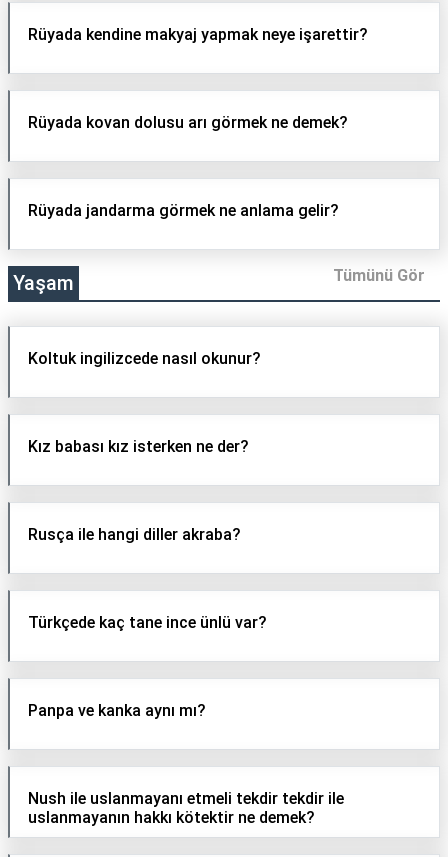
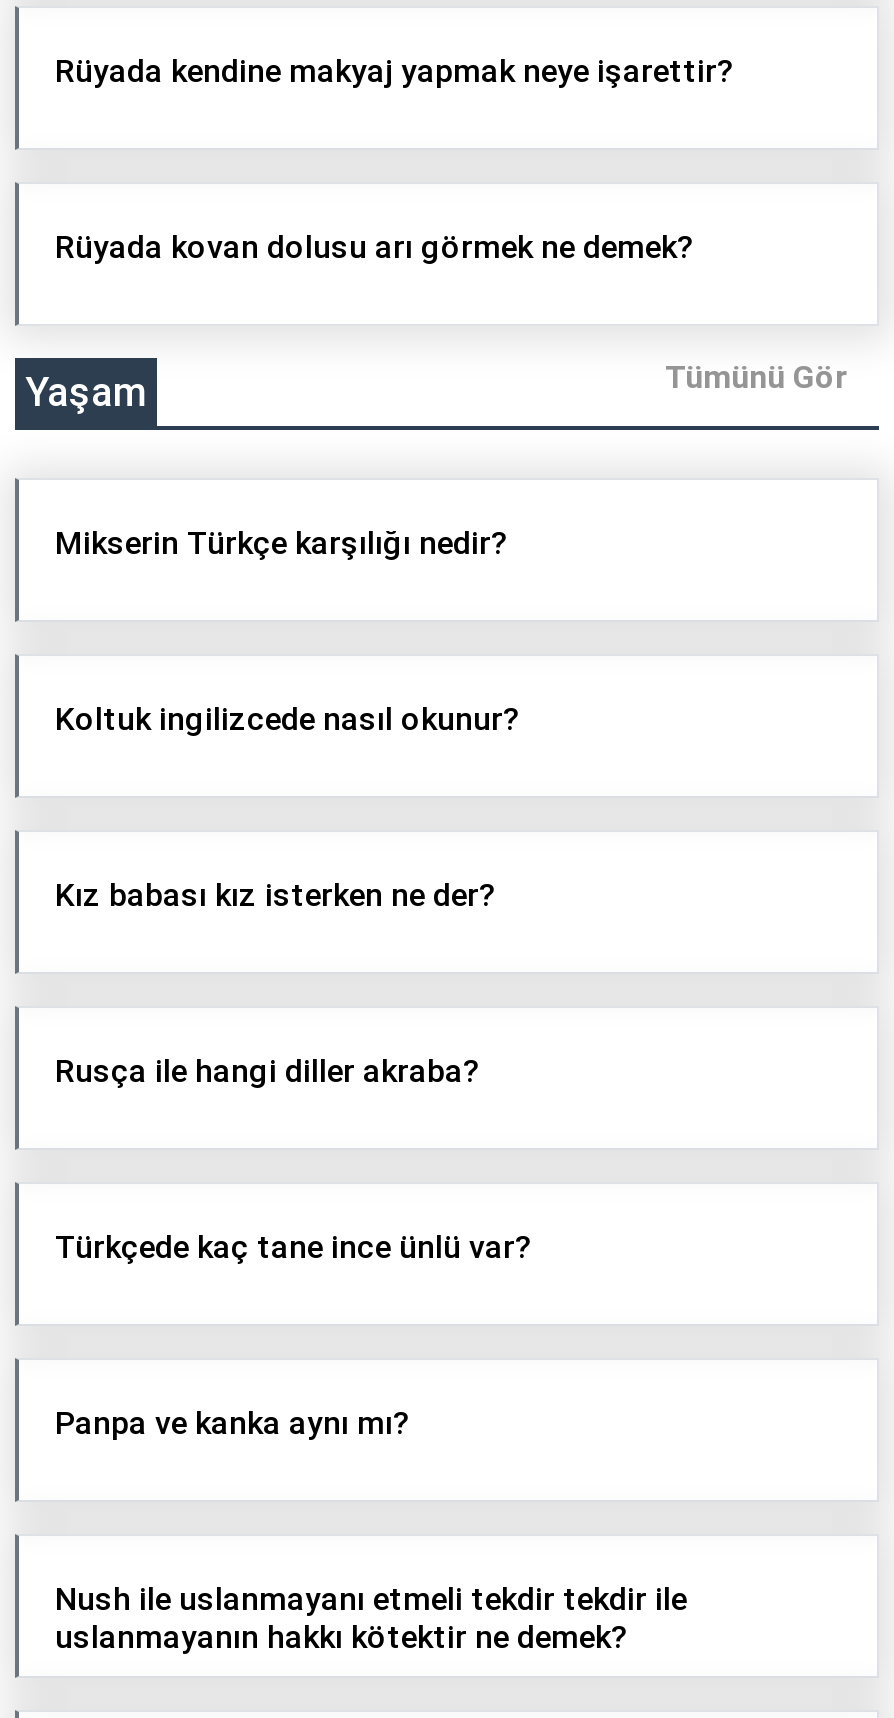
- Rüyada jandarma görmek ne anlama gelir?

moved up: Yaşam | Tümünü Gör

+ Mikserin Türkçe karşılığı nedir?
